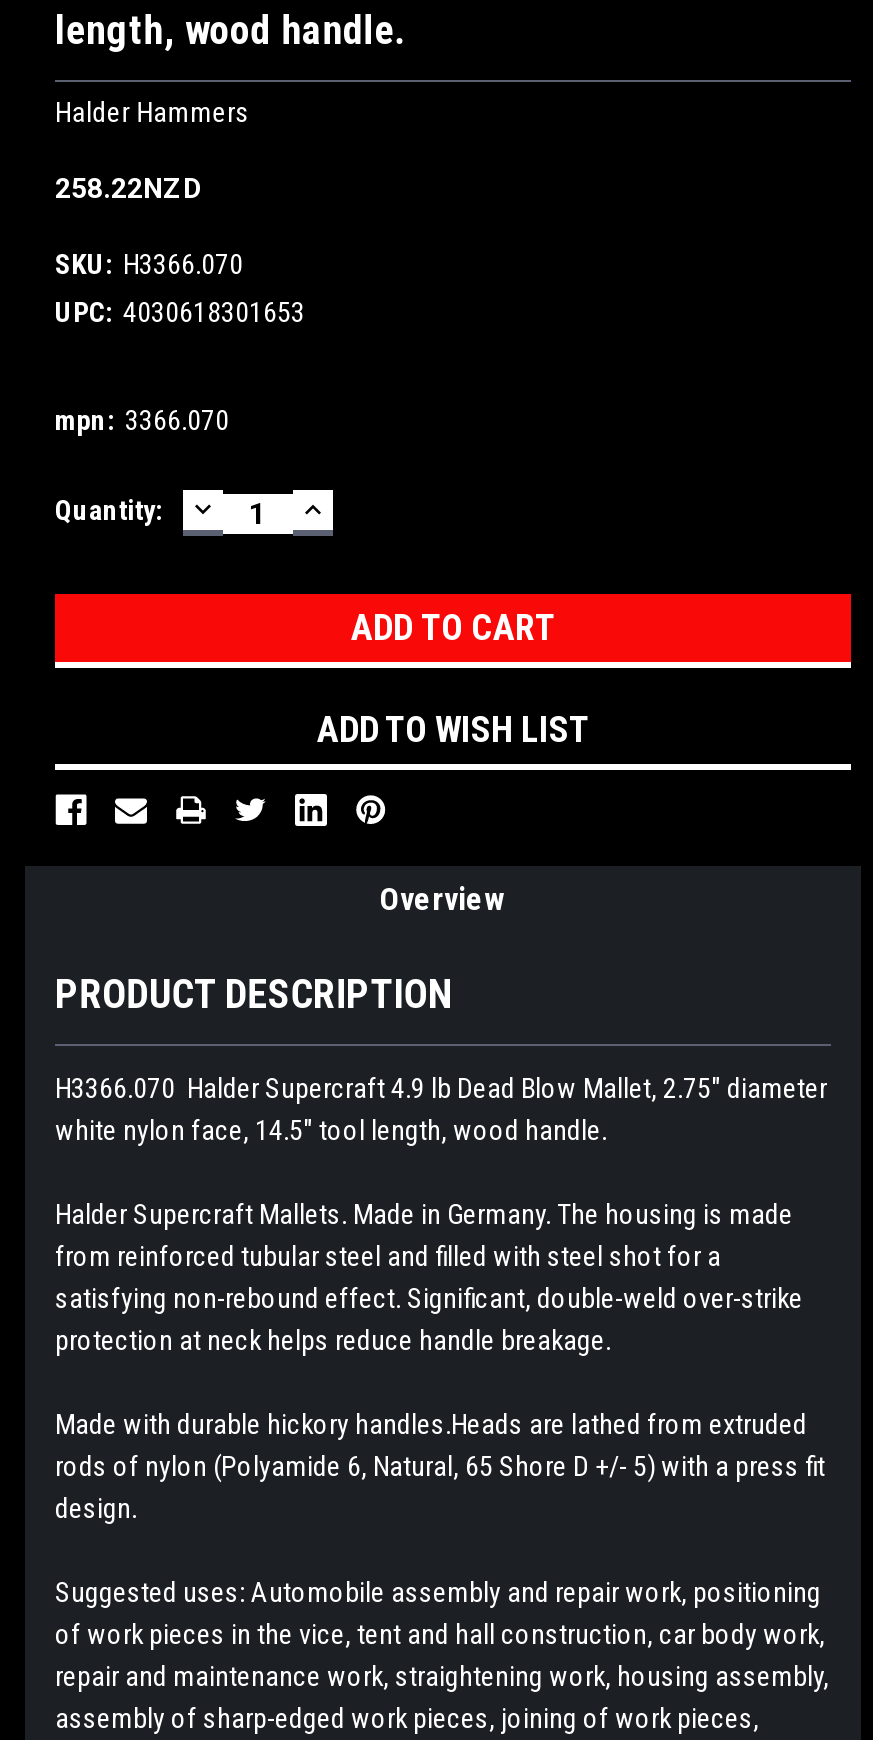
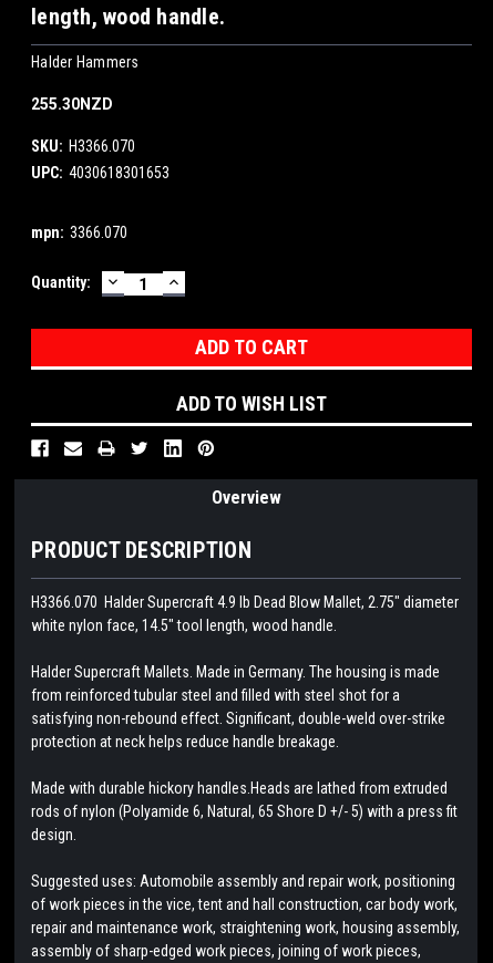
- 258.22NZD
+ 255.30NZD
